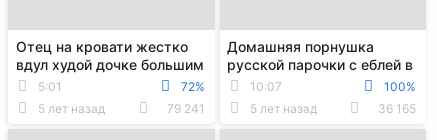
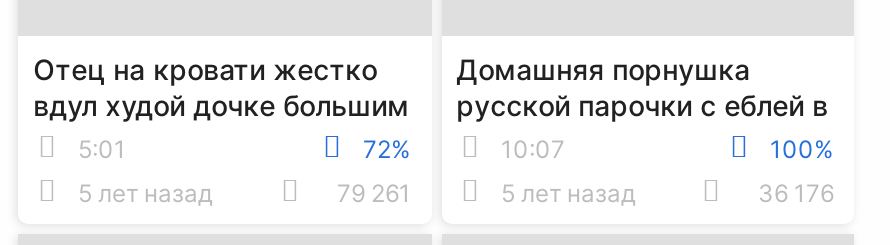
- 79 241
+ 79 261

- 36 165
+ 36 176
